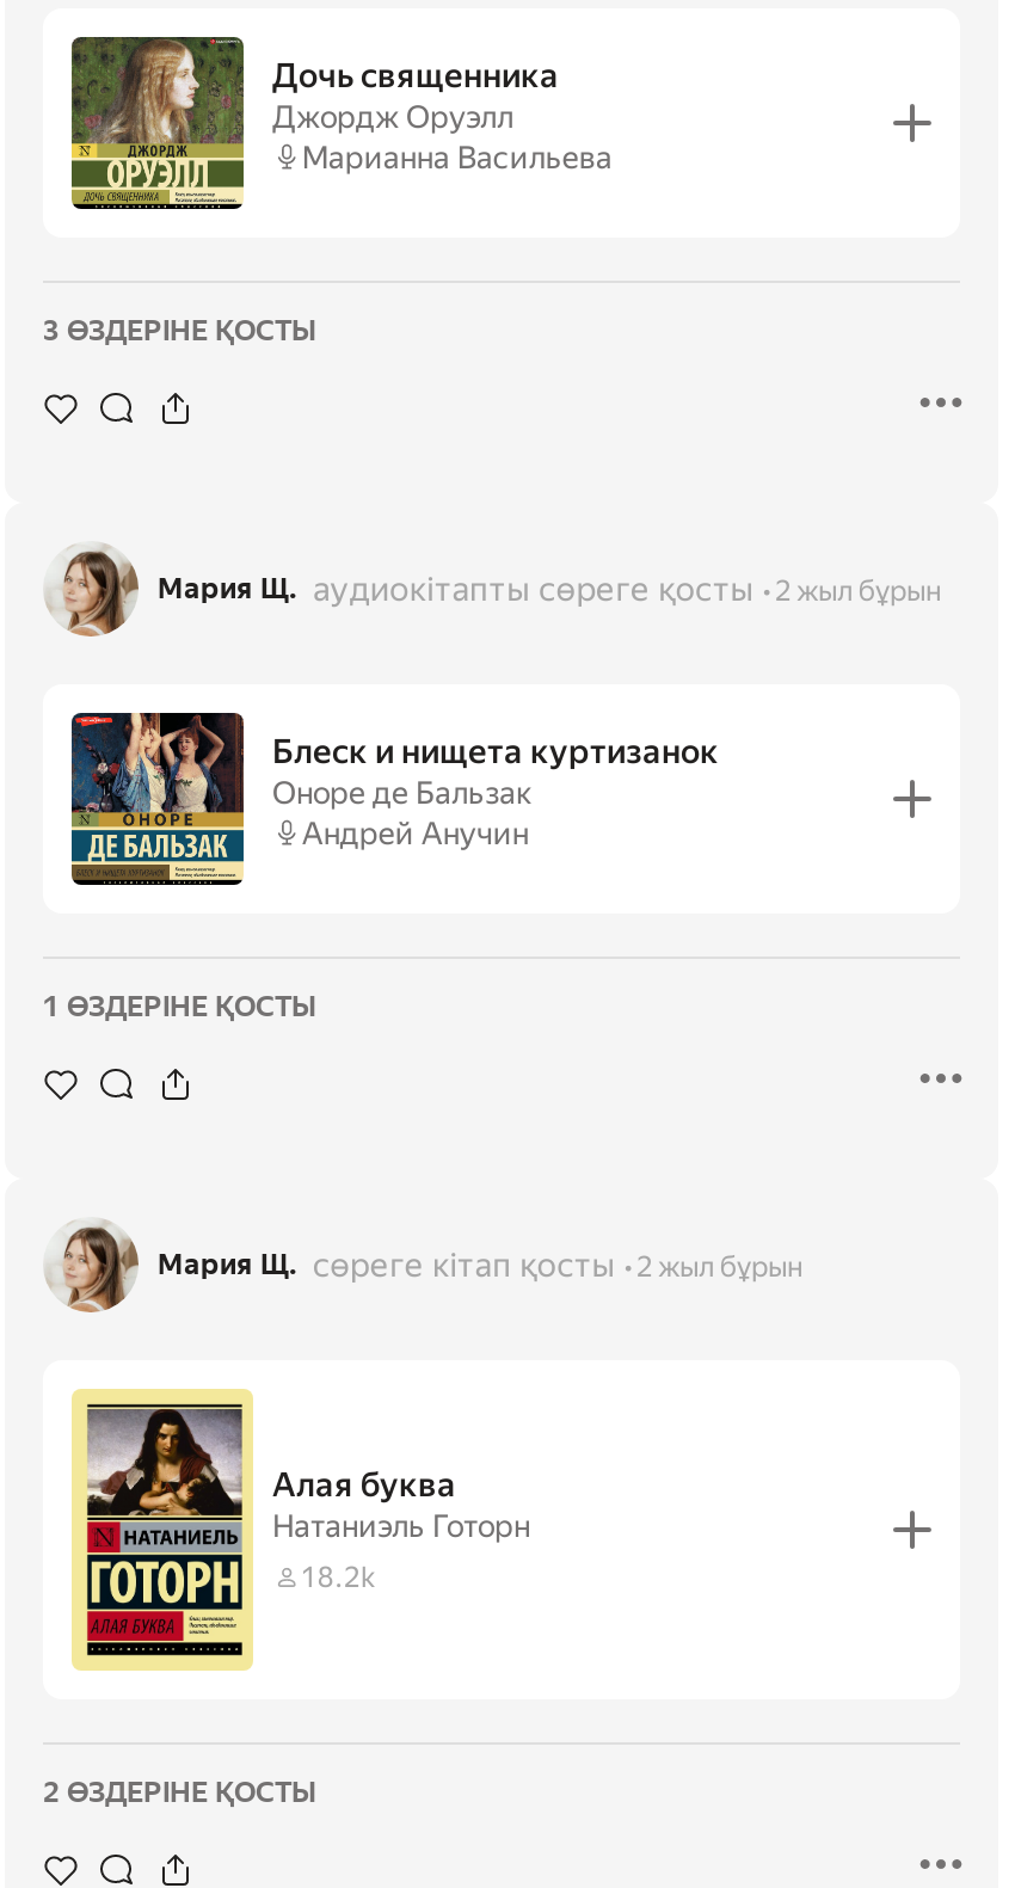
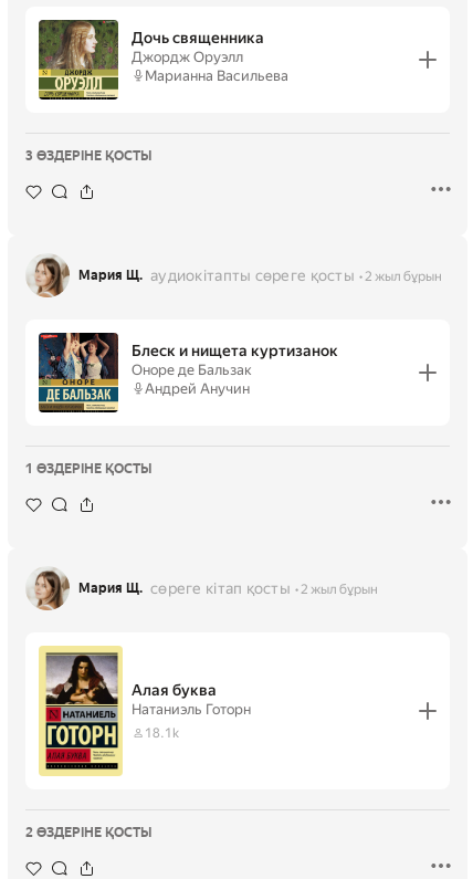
- 18.2k
+ 18.1k
